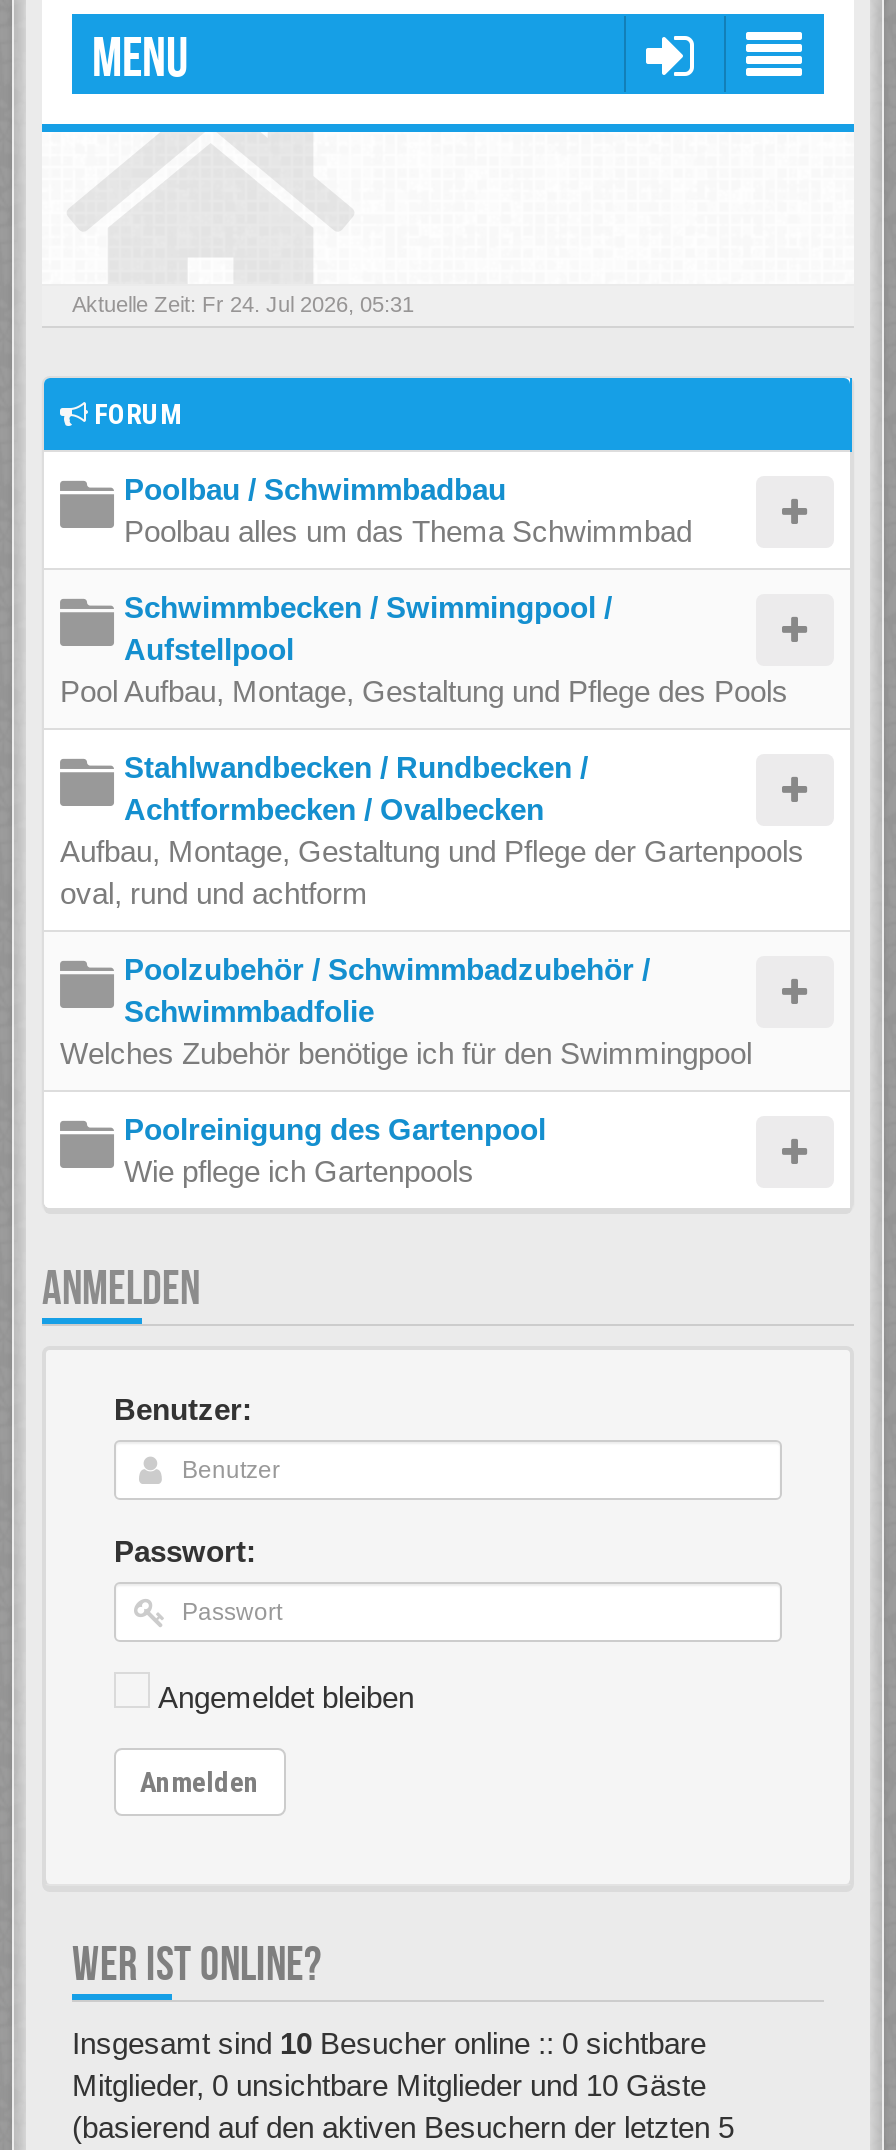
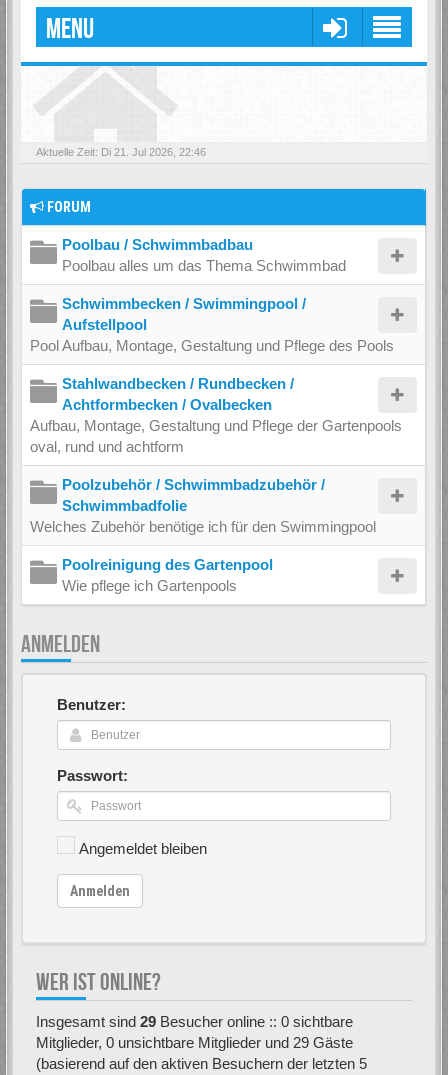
- Aktuelle Zeit: Fr 24. Jul 2026, 05:31
+ Aktuelle Zeit: Di 21. Jul 2026, 22:46

- Insgesamt sind 10 Besucher online :: 0 sichtbare
+ Insgesamt sind 29 Besucher online :: 0 sichtbare

- Mitglieder, 0 unsichtbare Mitglieder und 10 Gäste
+ Mitglieder, 0 unsichtbare Mitglieder und 29 Gäste
